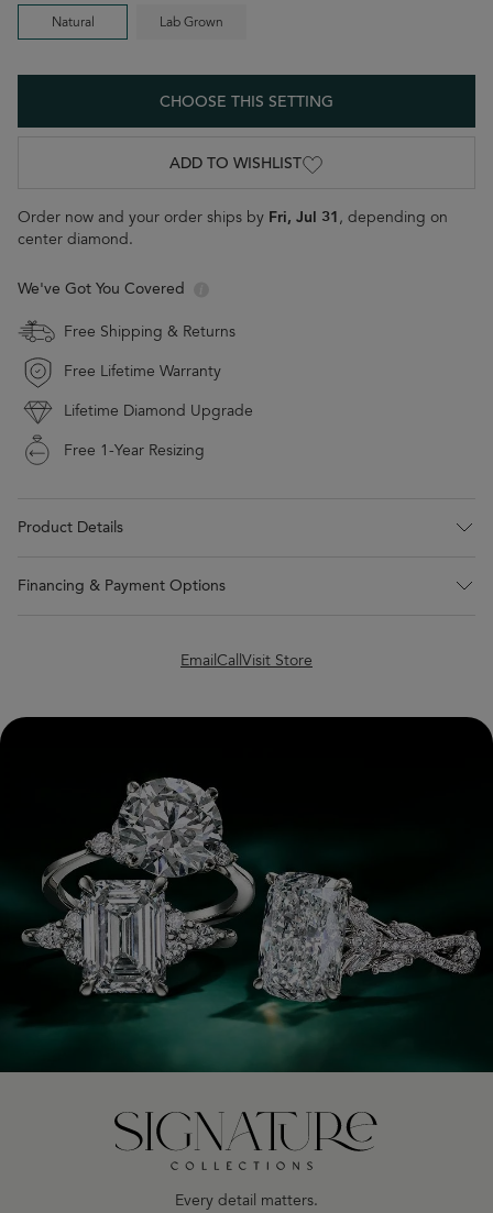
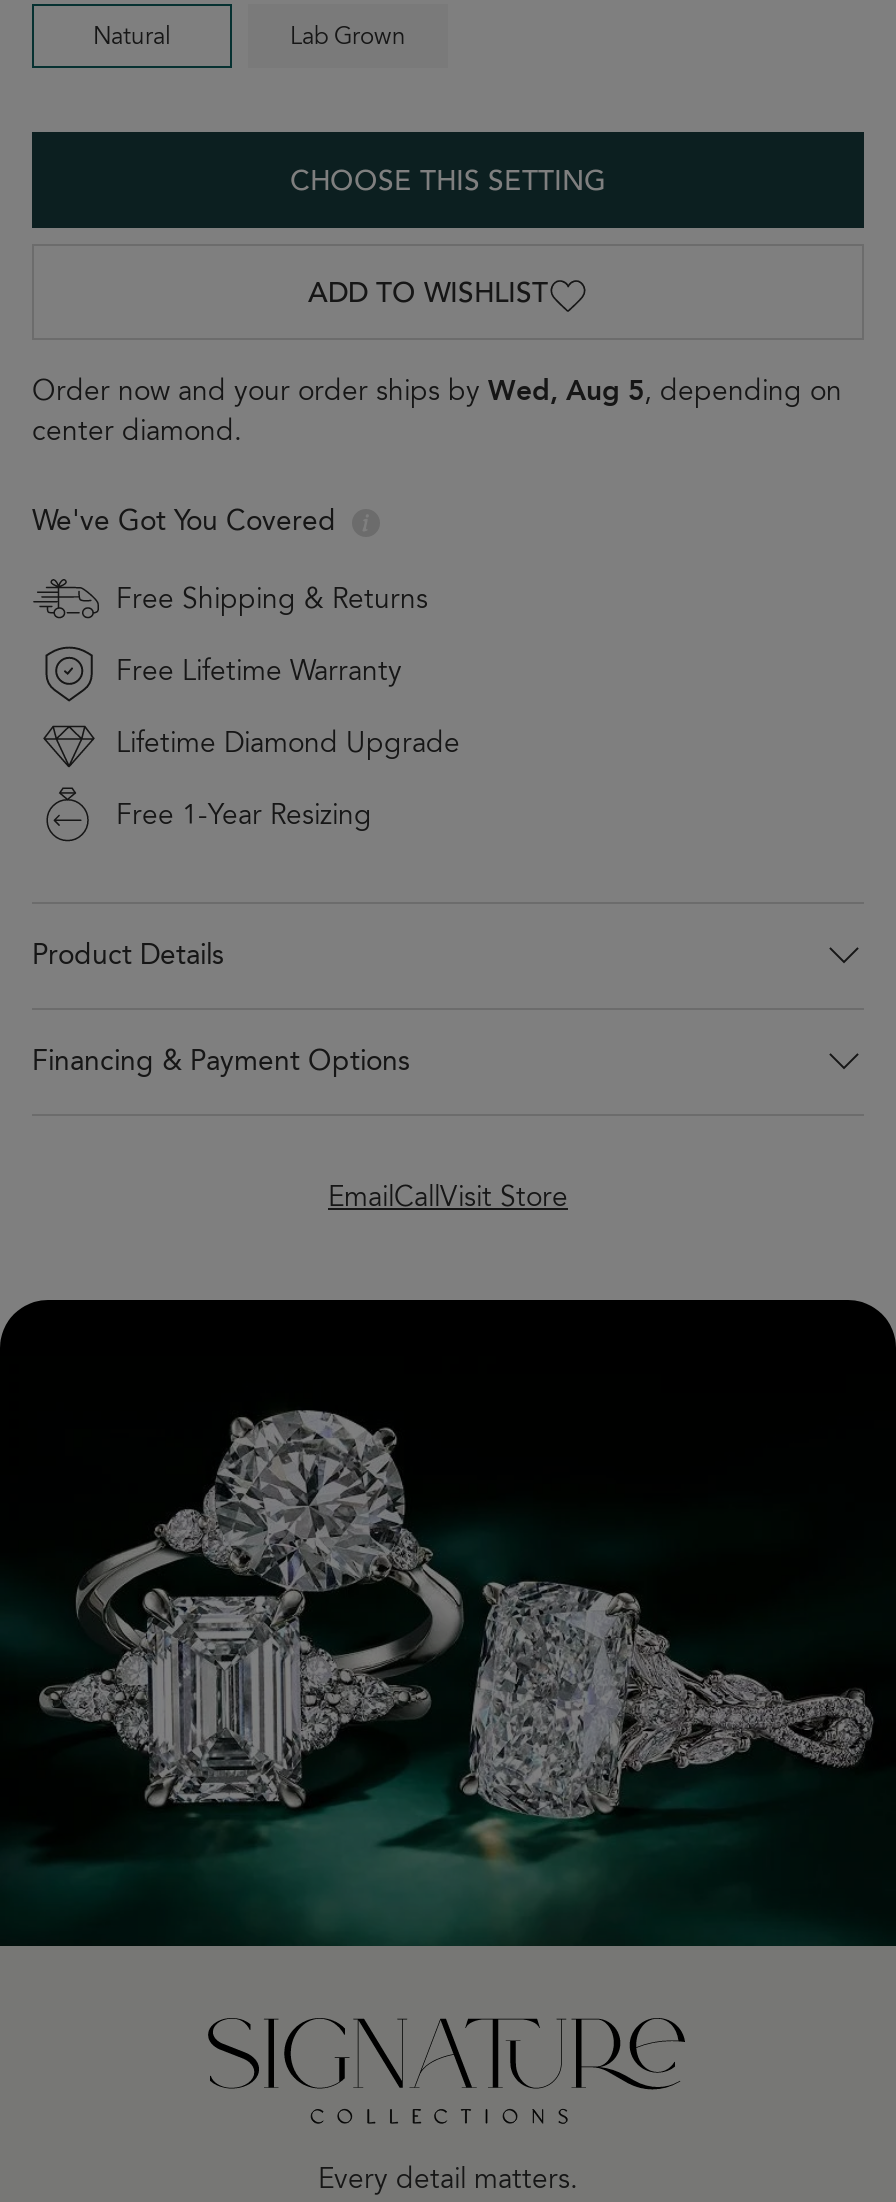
- Order now and your order ships by Fri, Jul 31, depending on
+ Order now and your order ships by Wed, Aug 5, depending on
